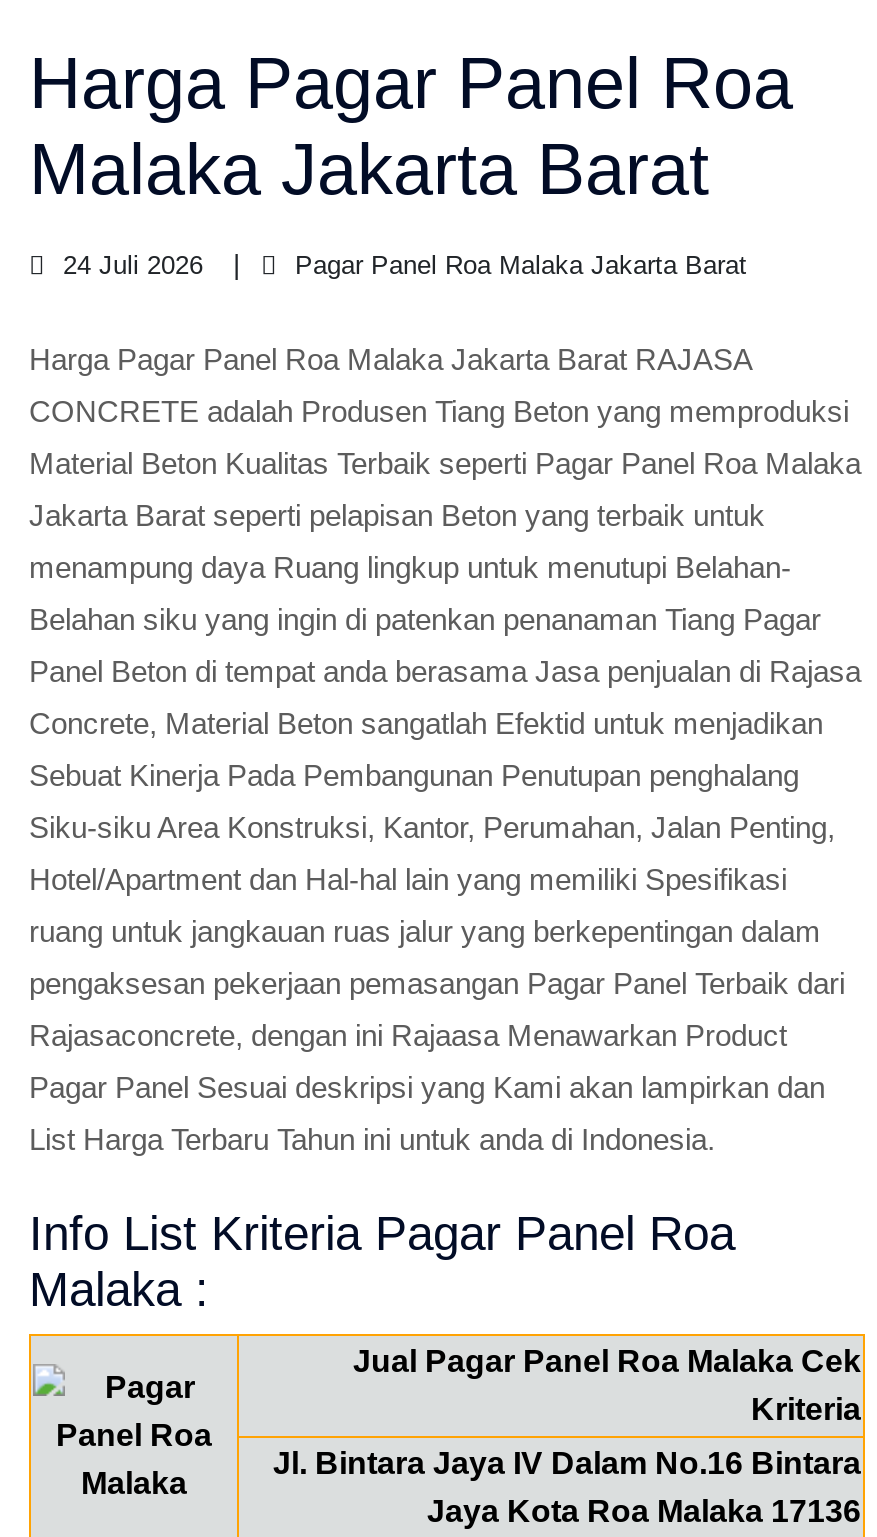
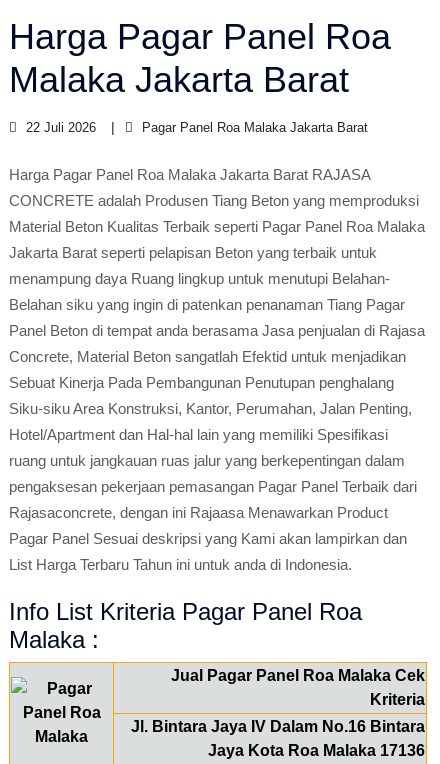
- 24 Juli 2026
+ 22 Juli 2026
